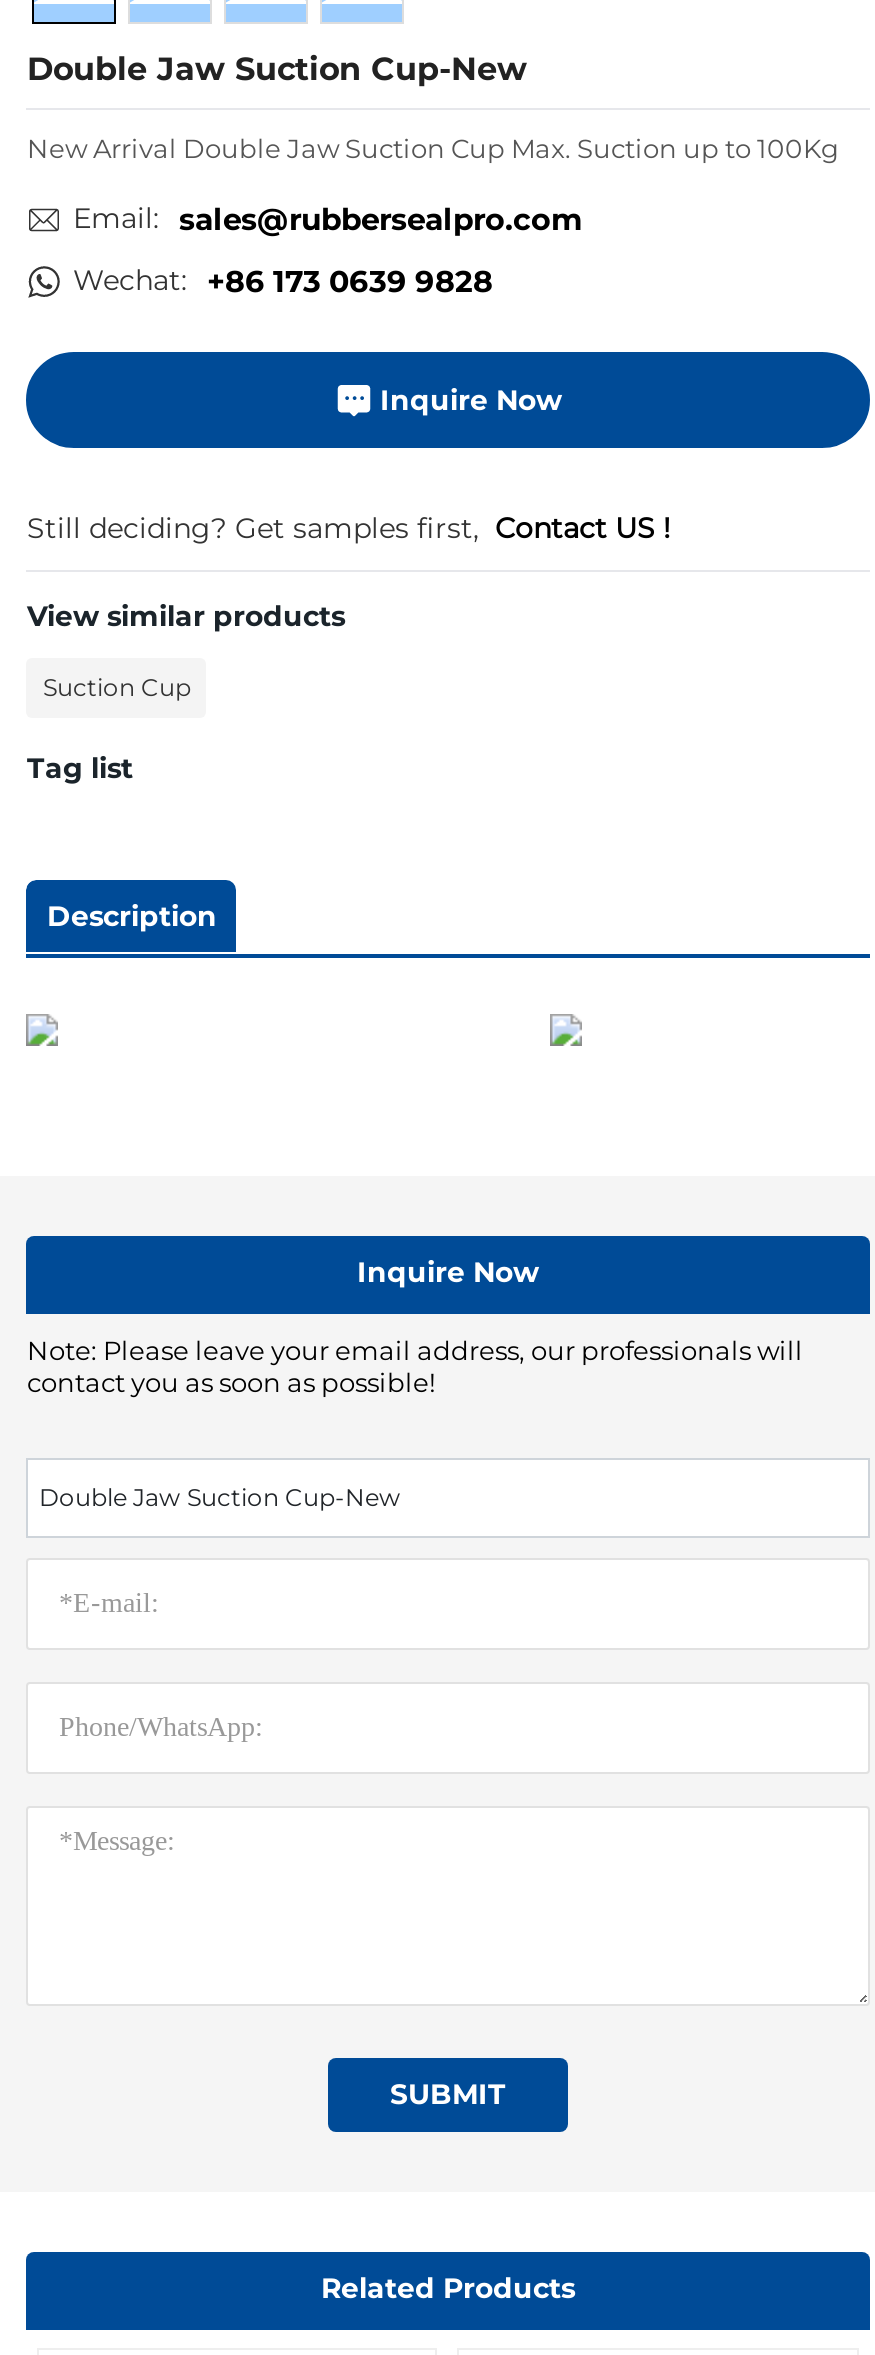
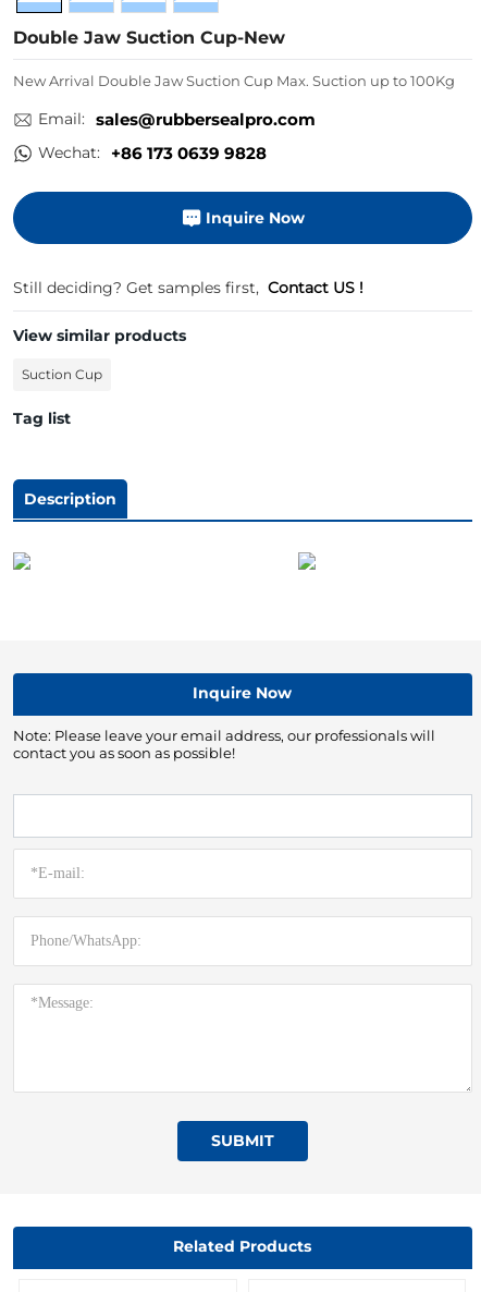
- Double Jaw Suction Cup-New
